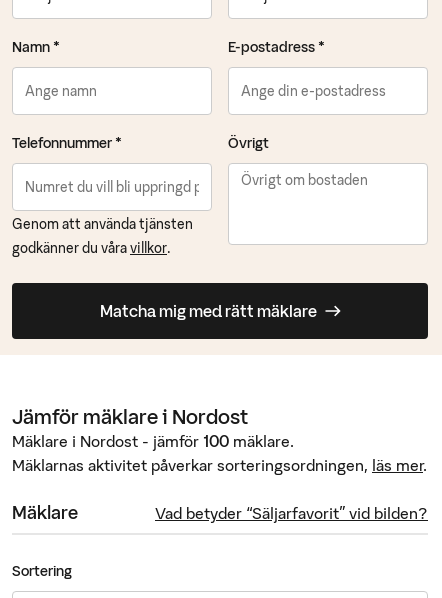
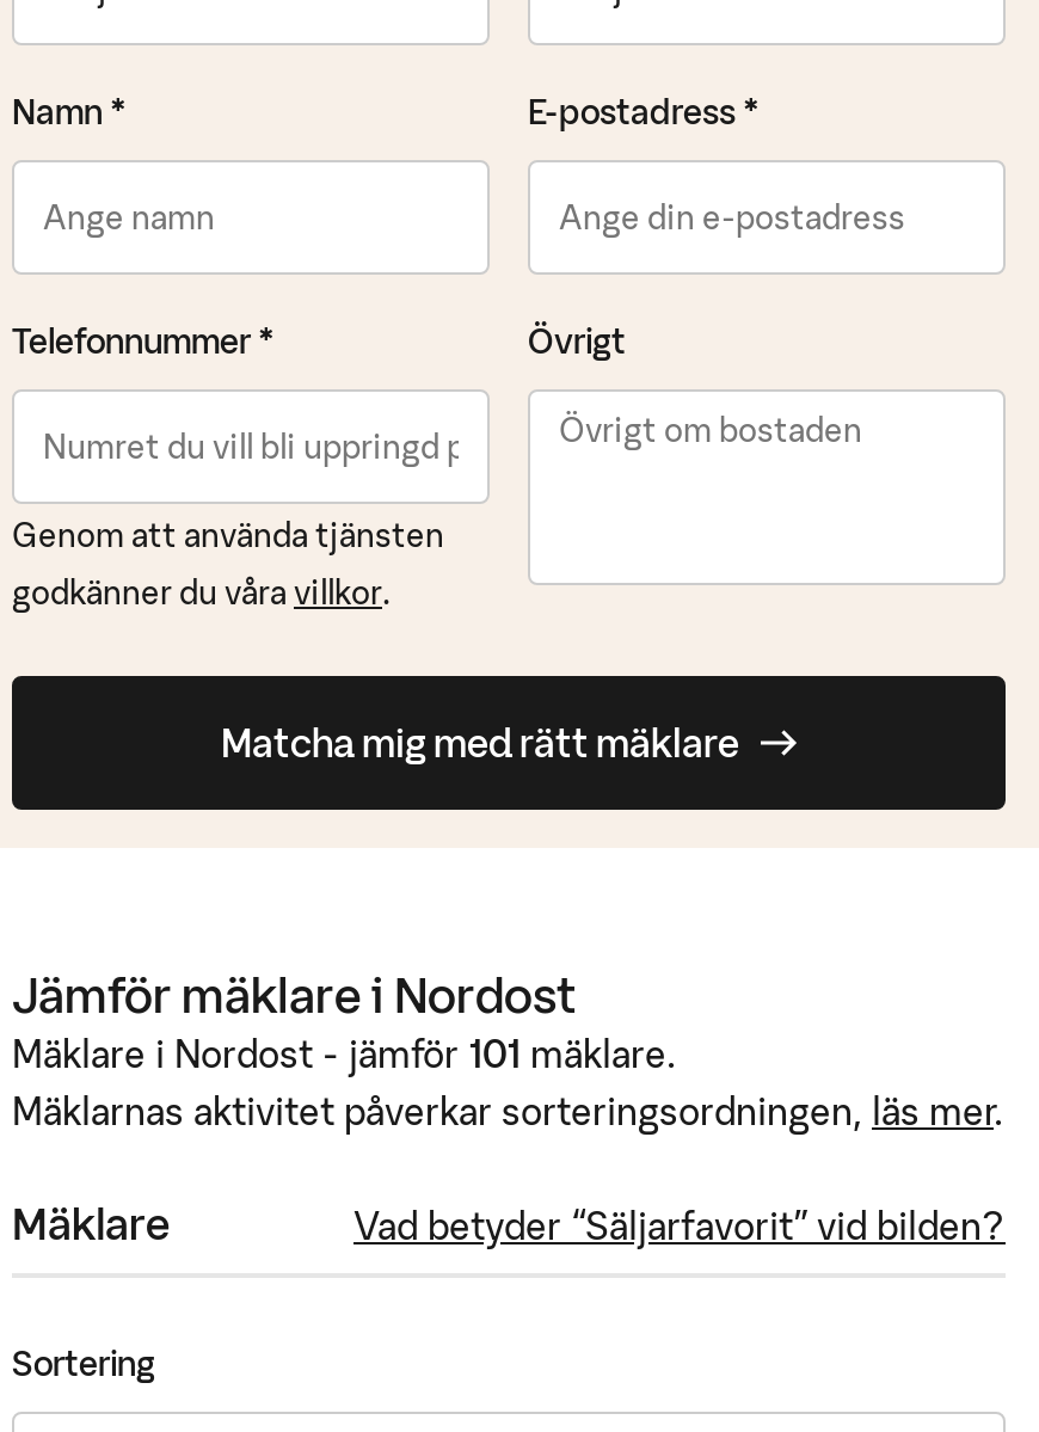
- Mäklare i Nordost - jämför 100 mäklare.
+ Mäklare i Nordost - jämför 101 mäklare.
